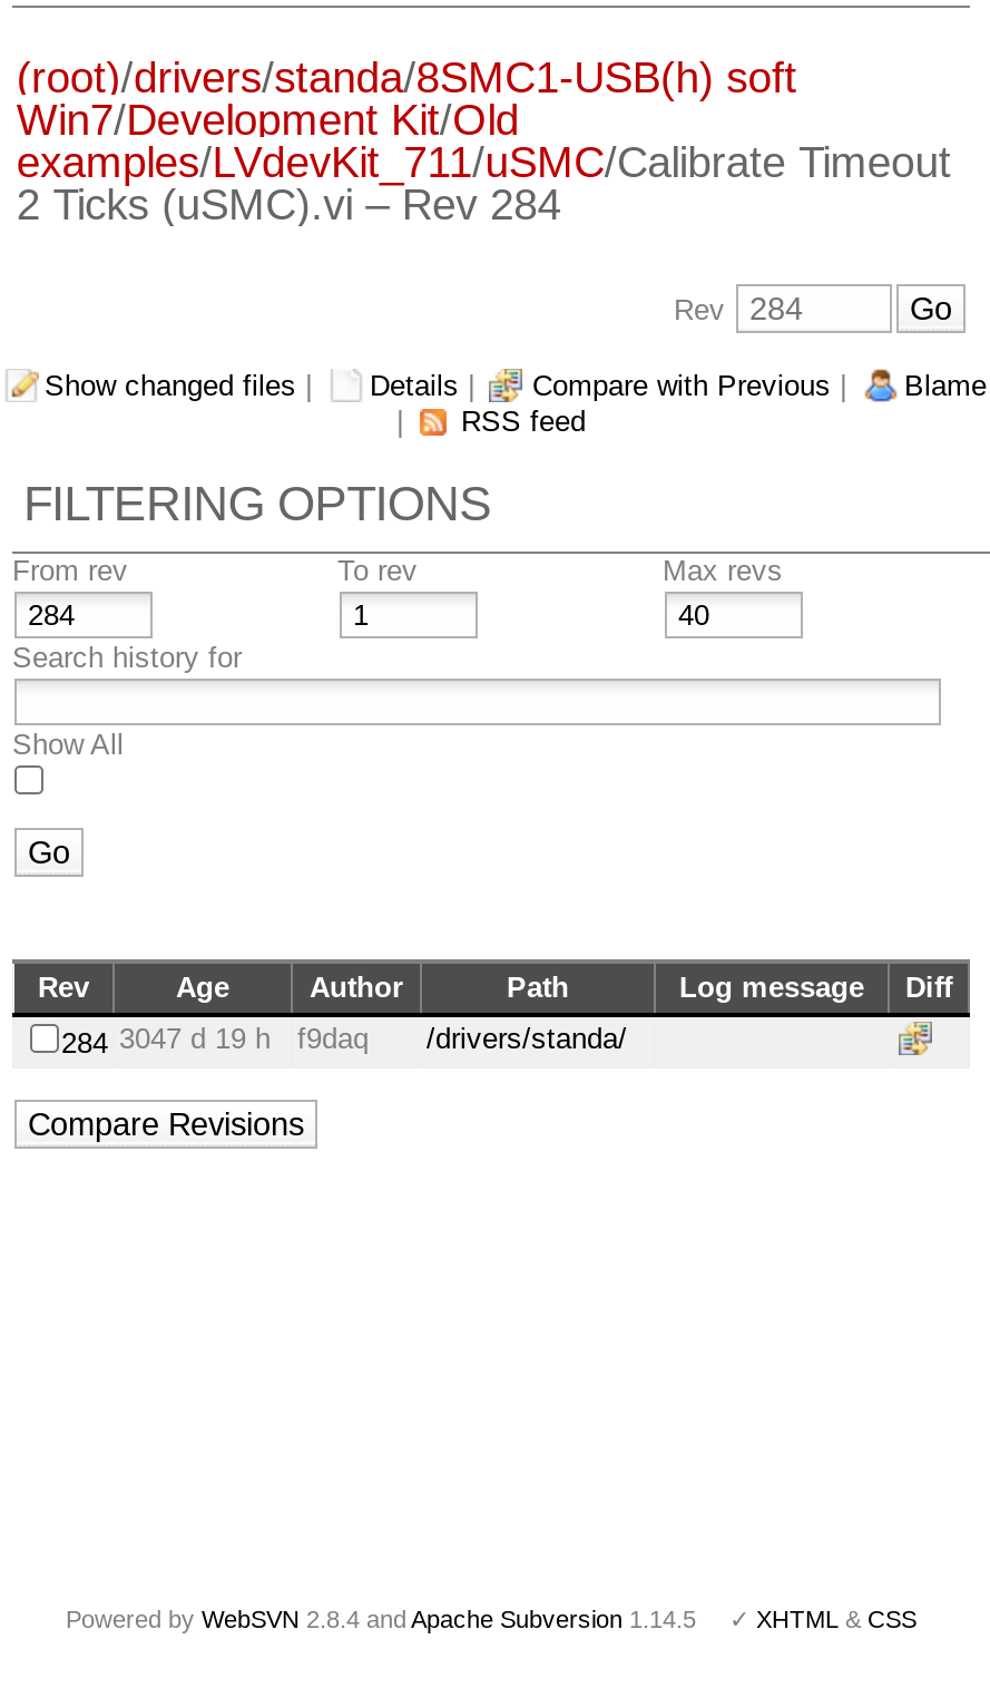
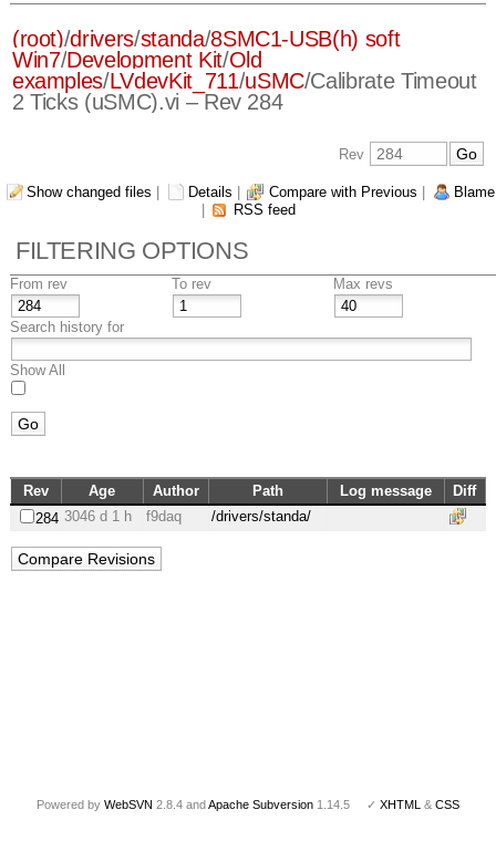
- 284 3047 d 19 h f9daq /drivers/standa/
+ 284 3046 d 1 h f9daq /drivers/standa/
